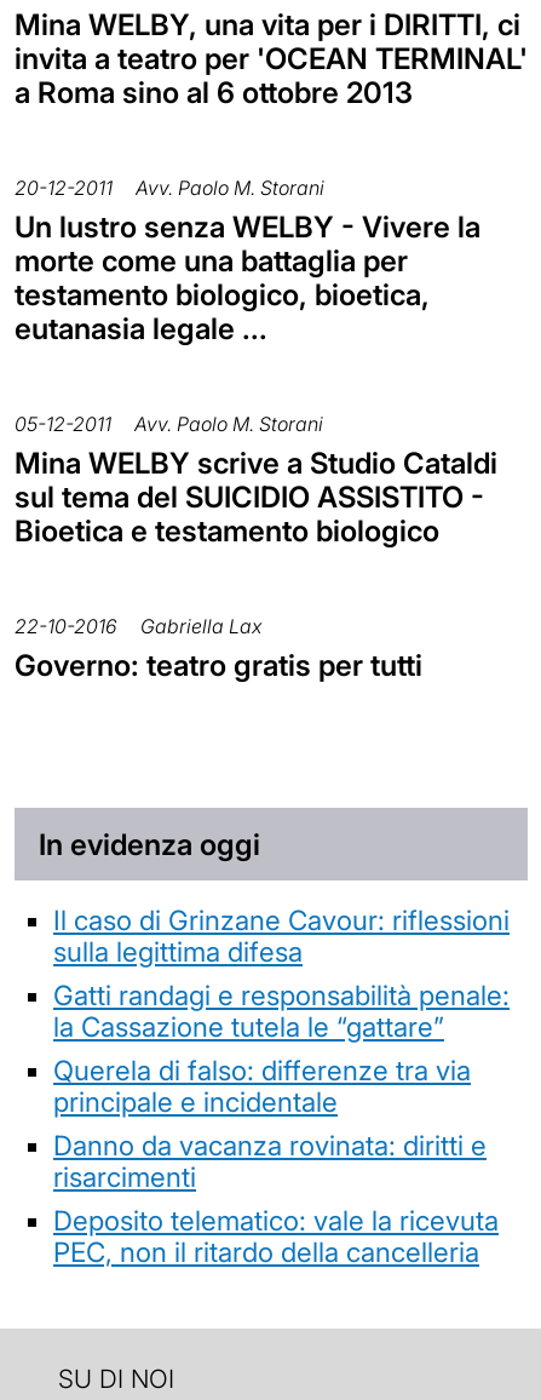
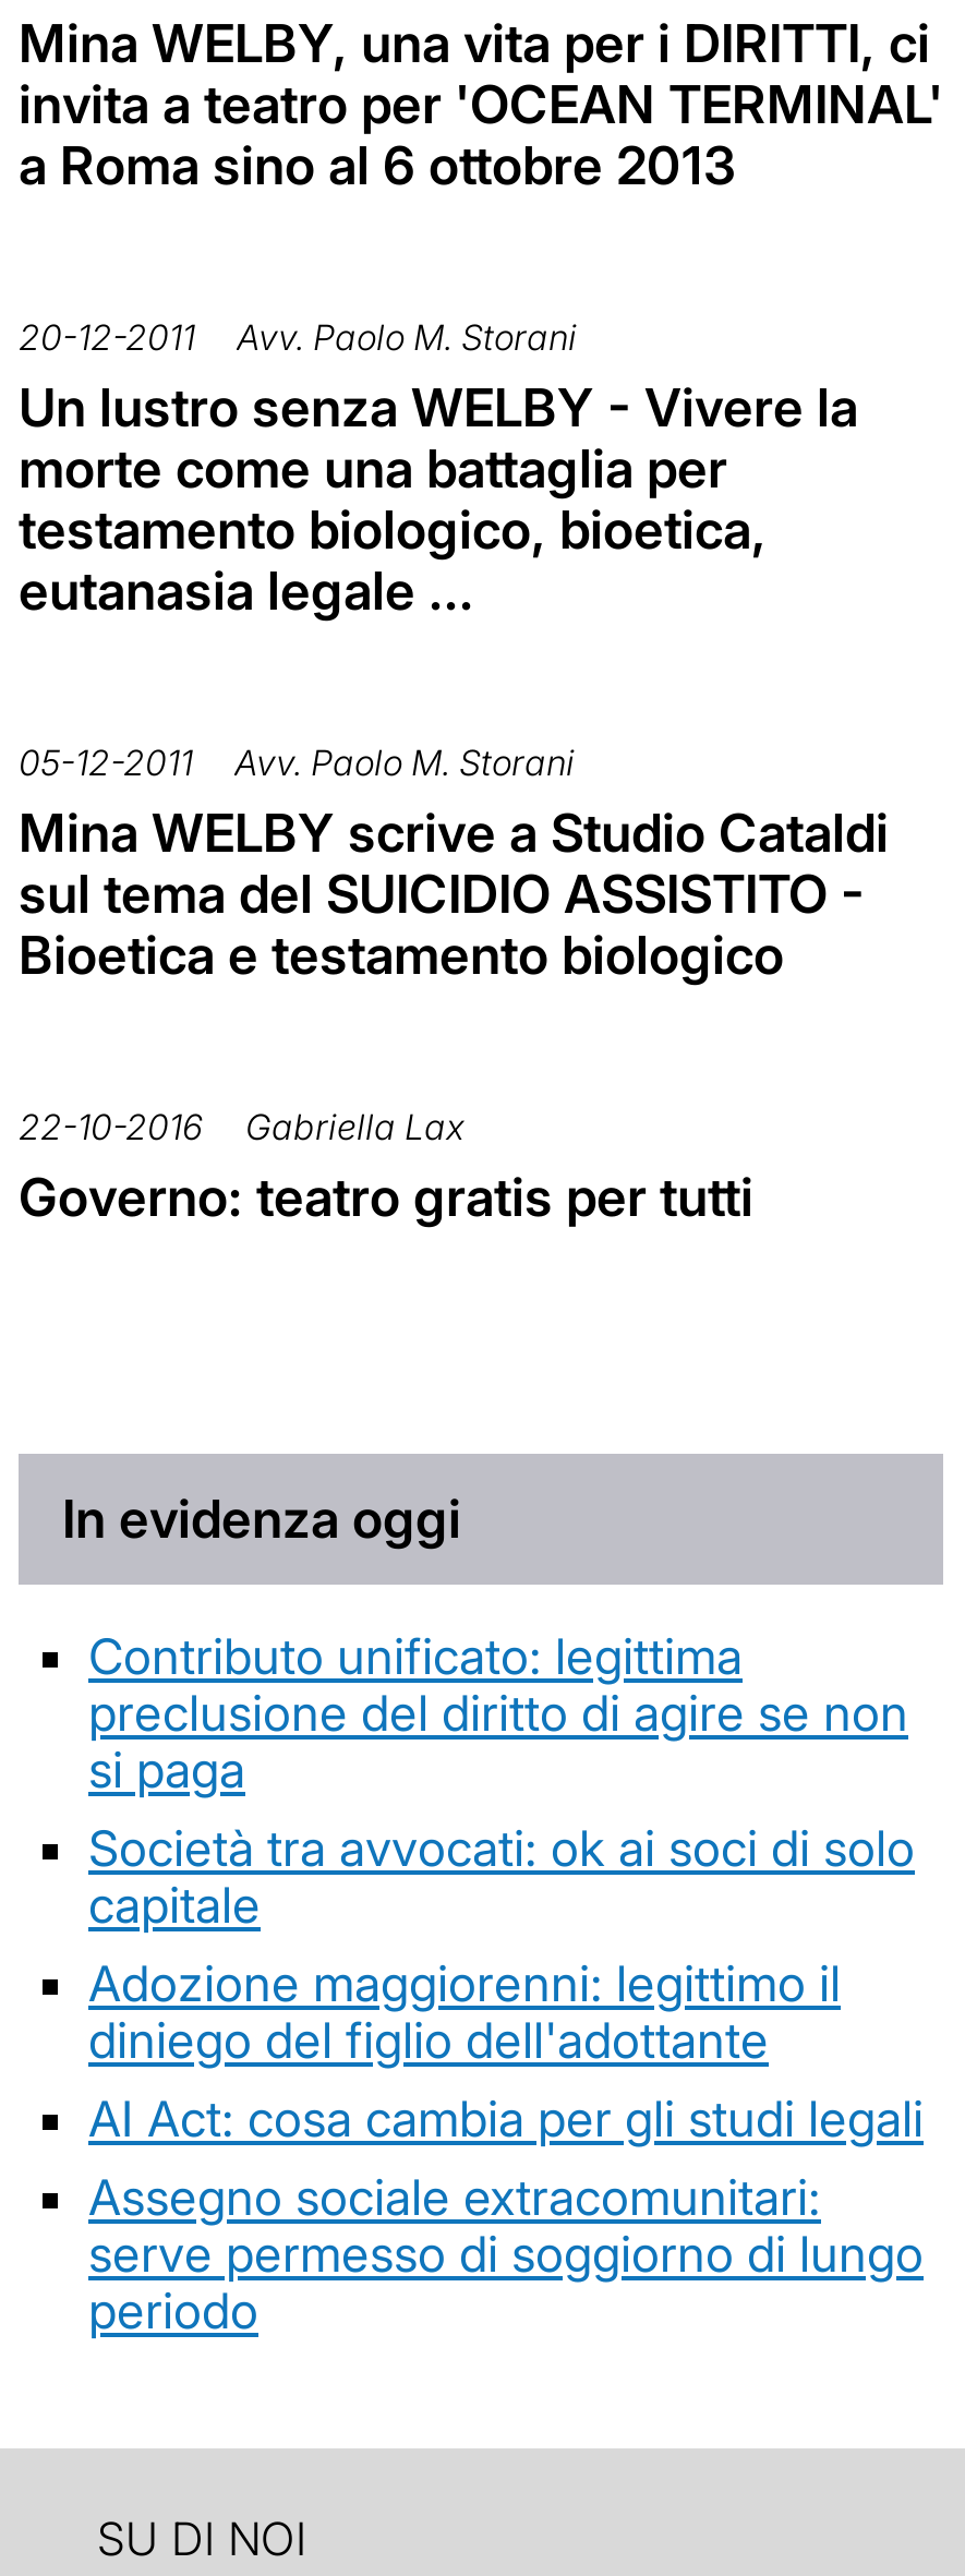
- Il caso di Grinzane Cavour: riflessioni
- sulla legittima difesa
- Gatti randagi e responsabilità penale:
- la Cassazione tutela le “gattare”
- Querela di falso: differenze tra via
- principale e incidentale
- Danno da vacanza rovinata: diritti e
- risarcimenti
- Deposito telematico: vale la ricevuta
- PEC, non il ritardo della cancelleria
+ Contributo unificato: legittima
+ preclusione del diritto di agire se non
+ si paga
+ Società tra avvocati: ok ai soci di solo
+ capitale
+ Adozione maggiorenni: legittimo il
+ diniego del figlio dell'adottante
+ AI Act: cosa cambia per gli studi legali
+ Assegno sociale extracomunitari:
+ serve permesso di soggiorno di lungo
+ periodo
